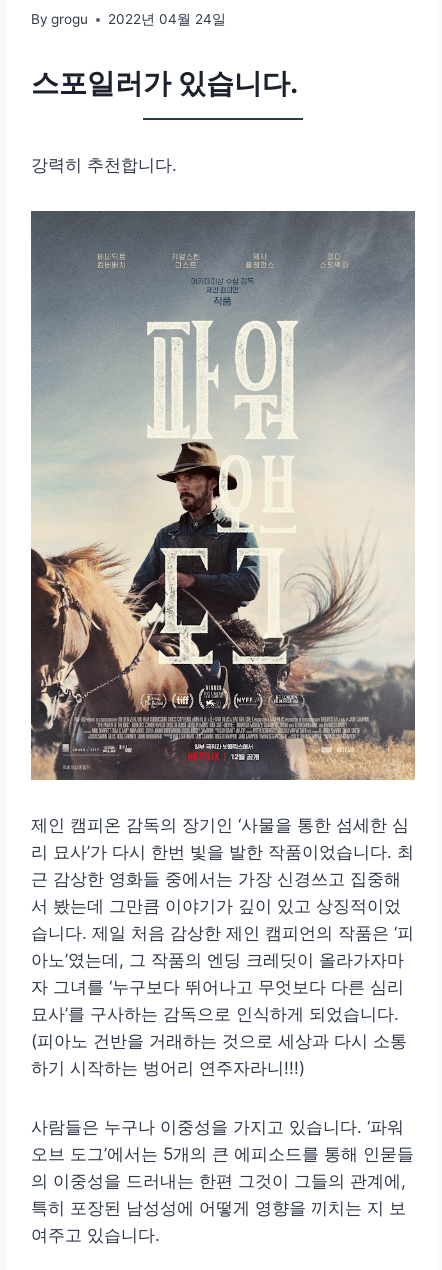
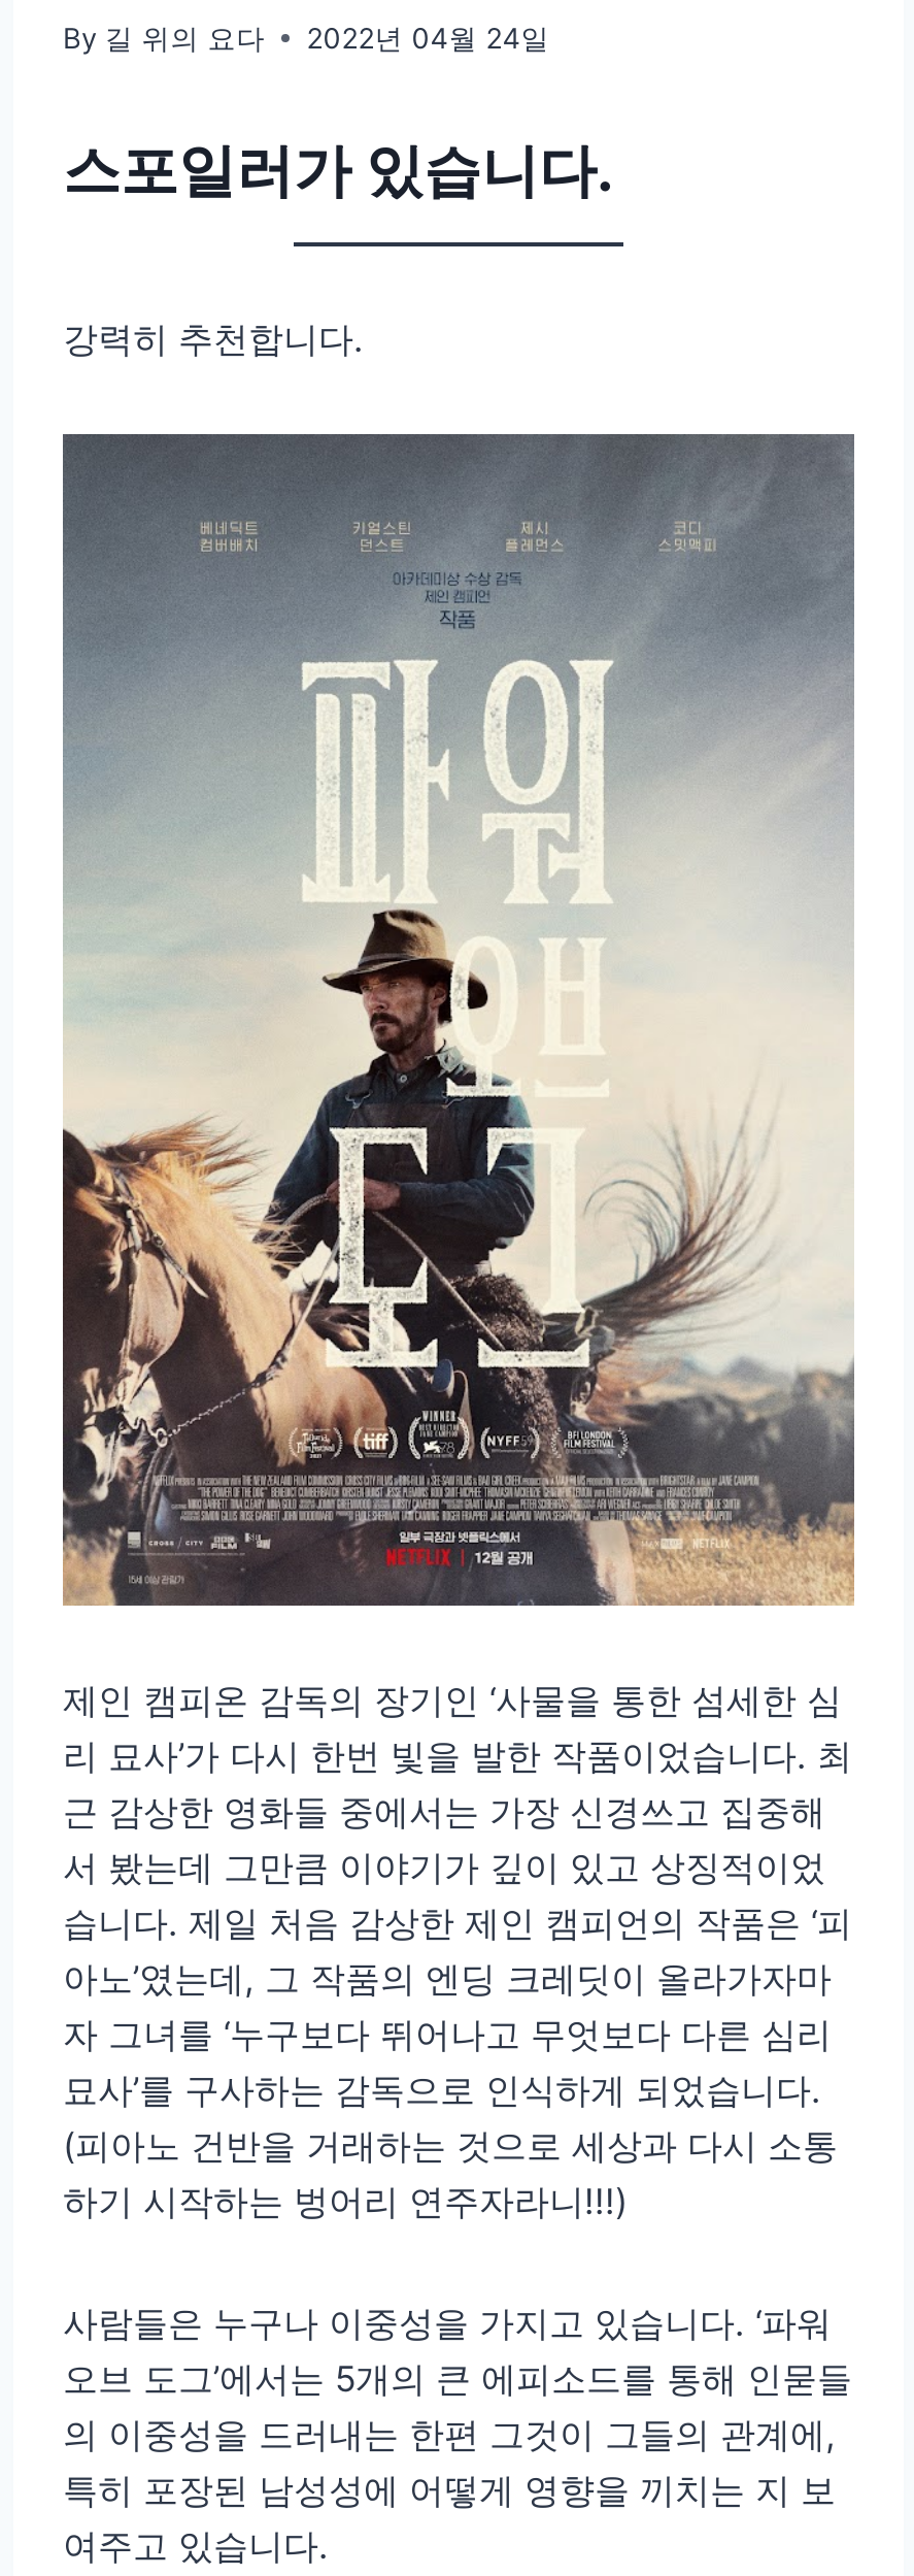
- By grogu
+ By 길 위의 요다
